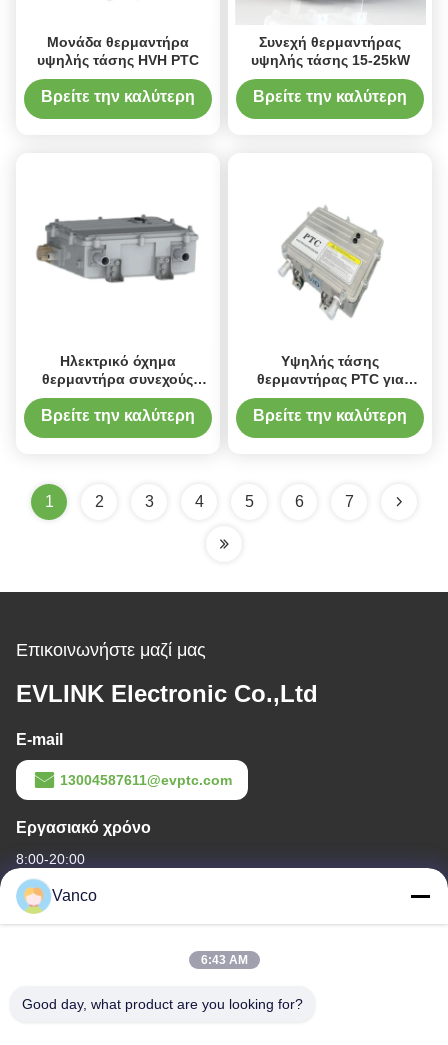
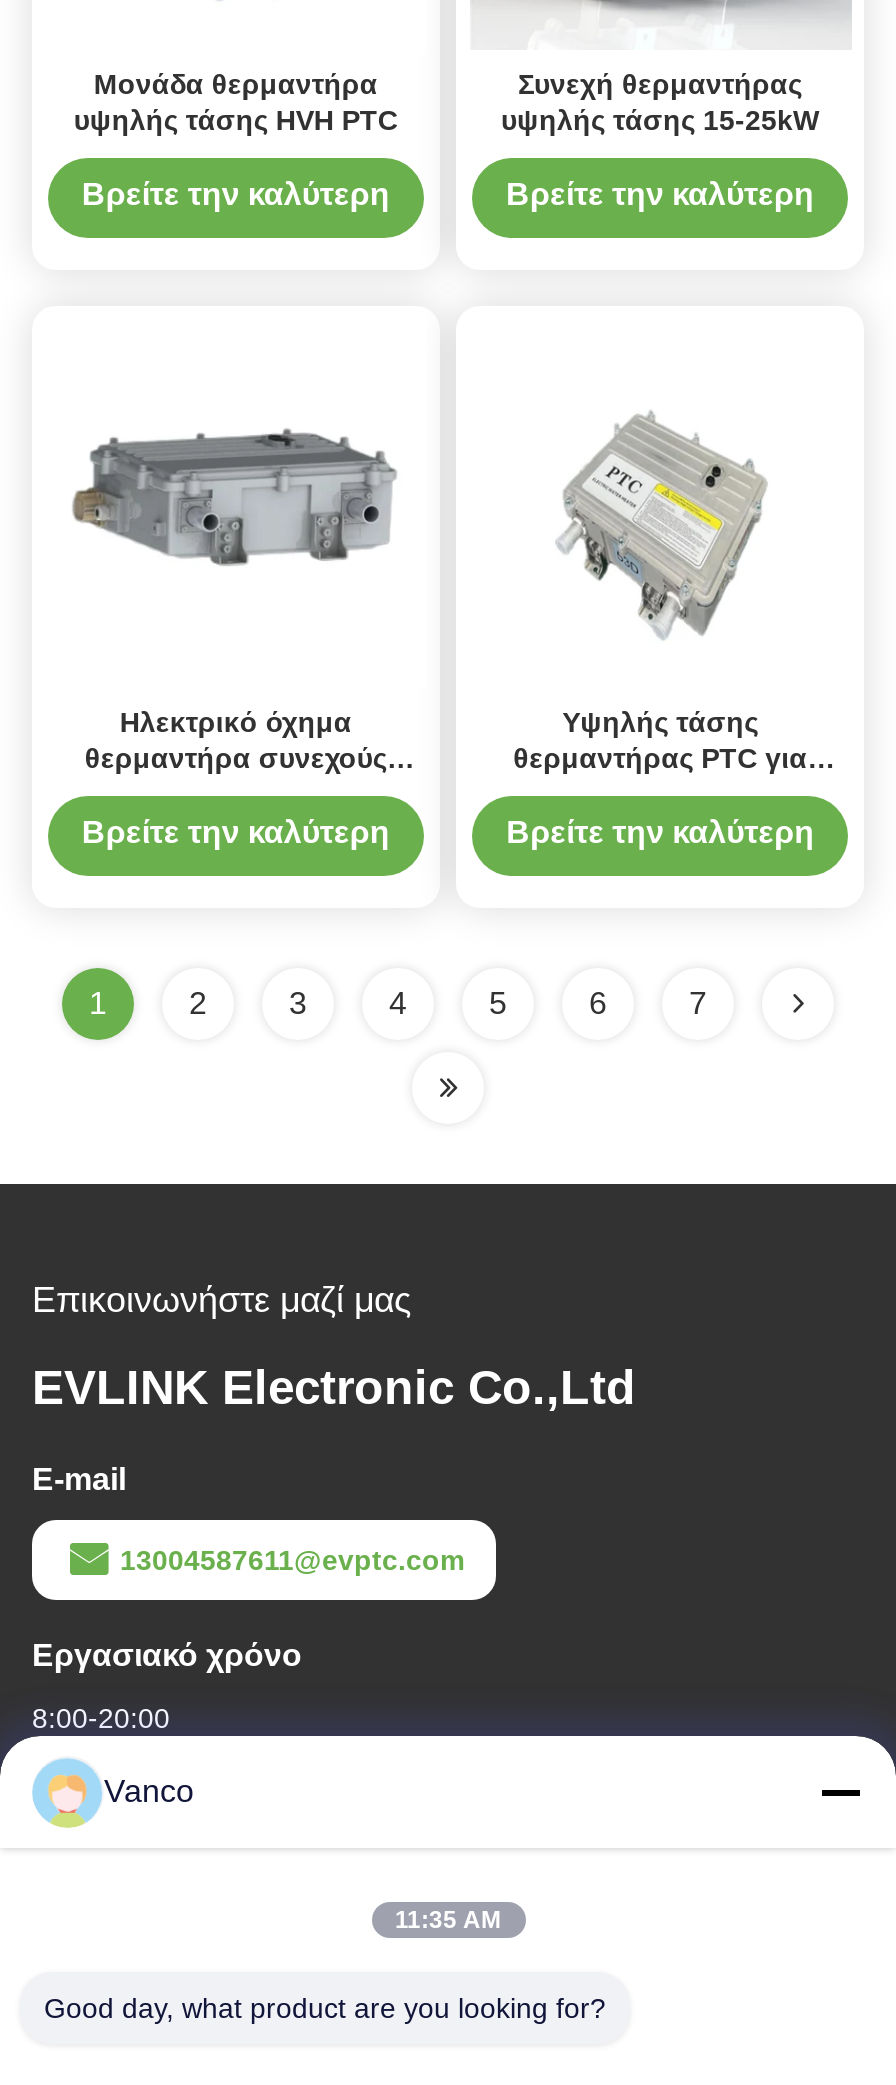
- 6:43 AM
+ 11:35 AM
